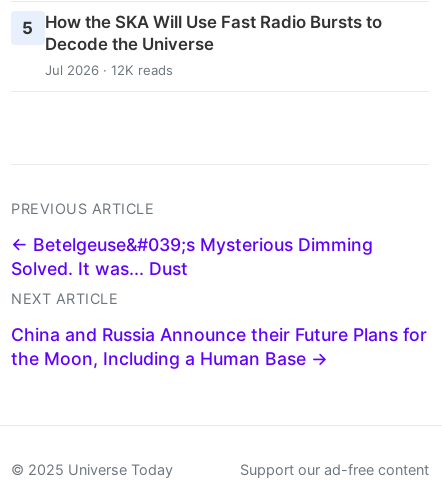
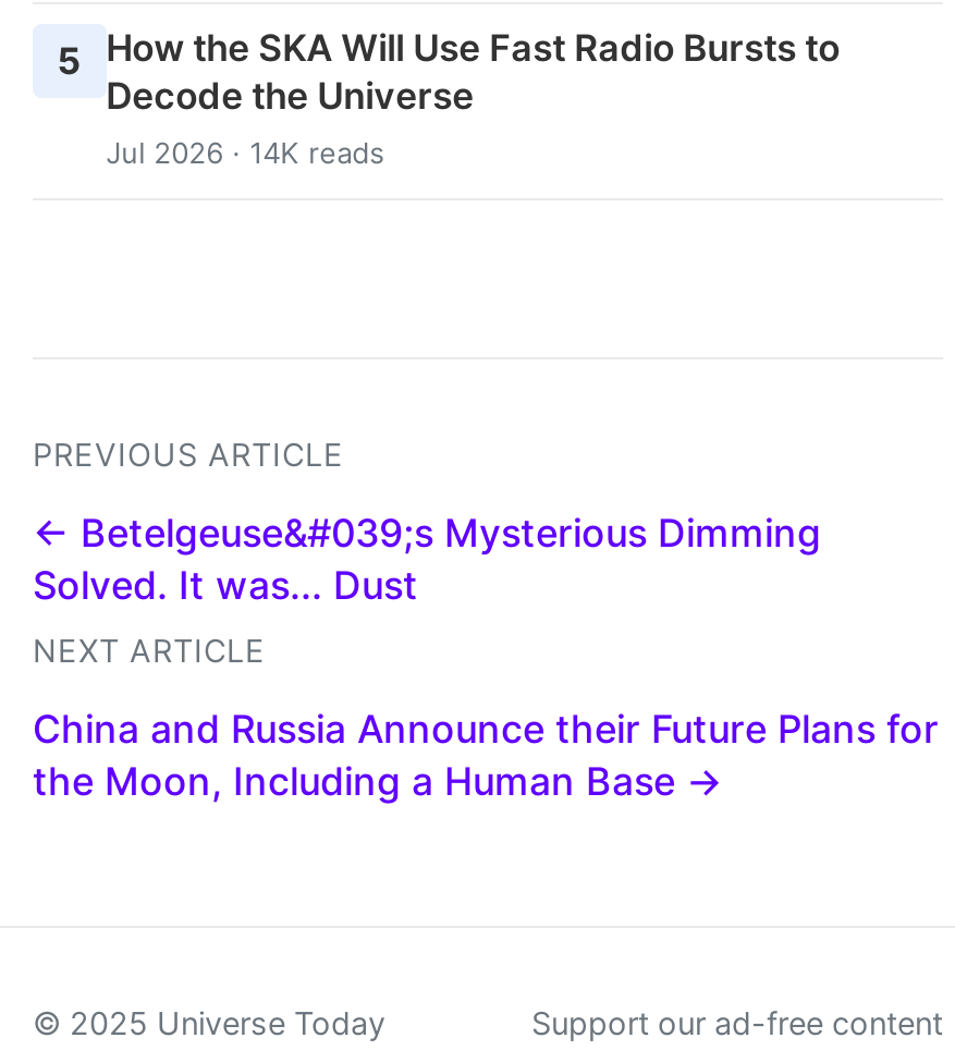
- Jul 2026 · 12K reads
+ Jul 2026 · 14K reads
